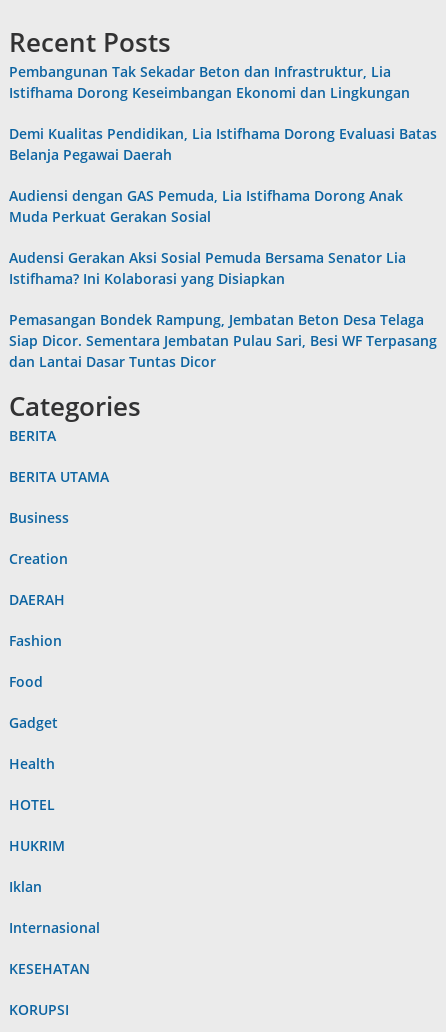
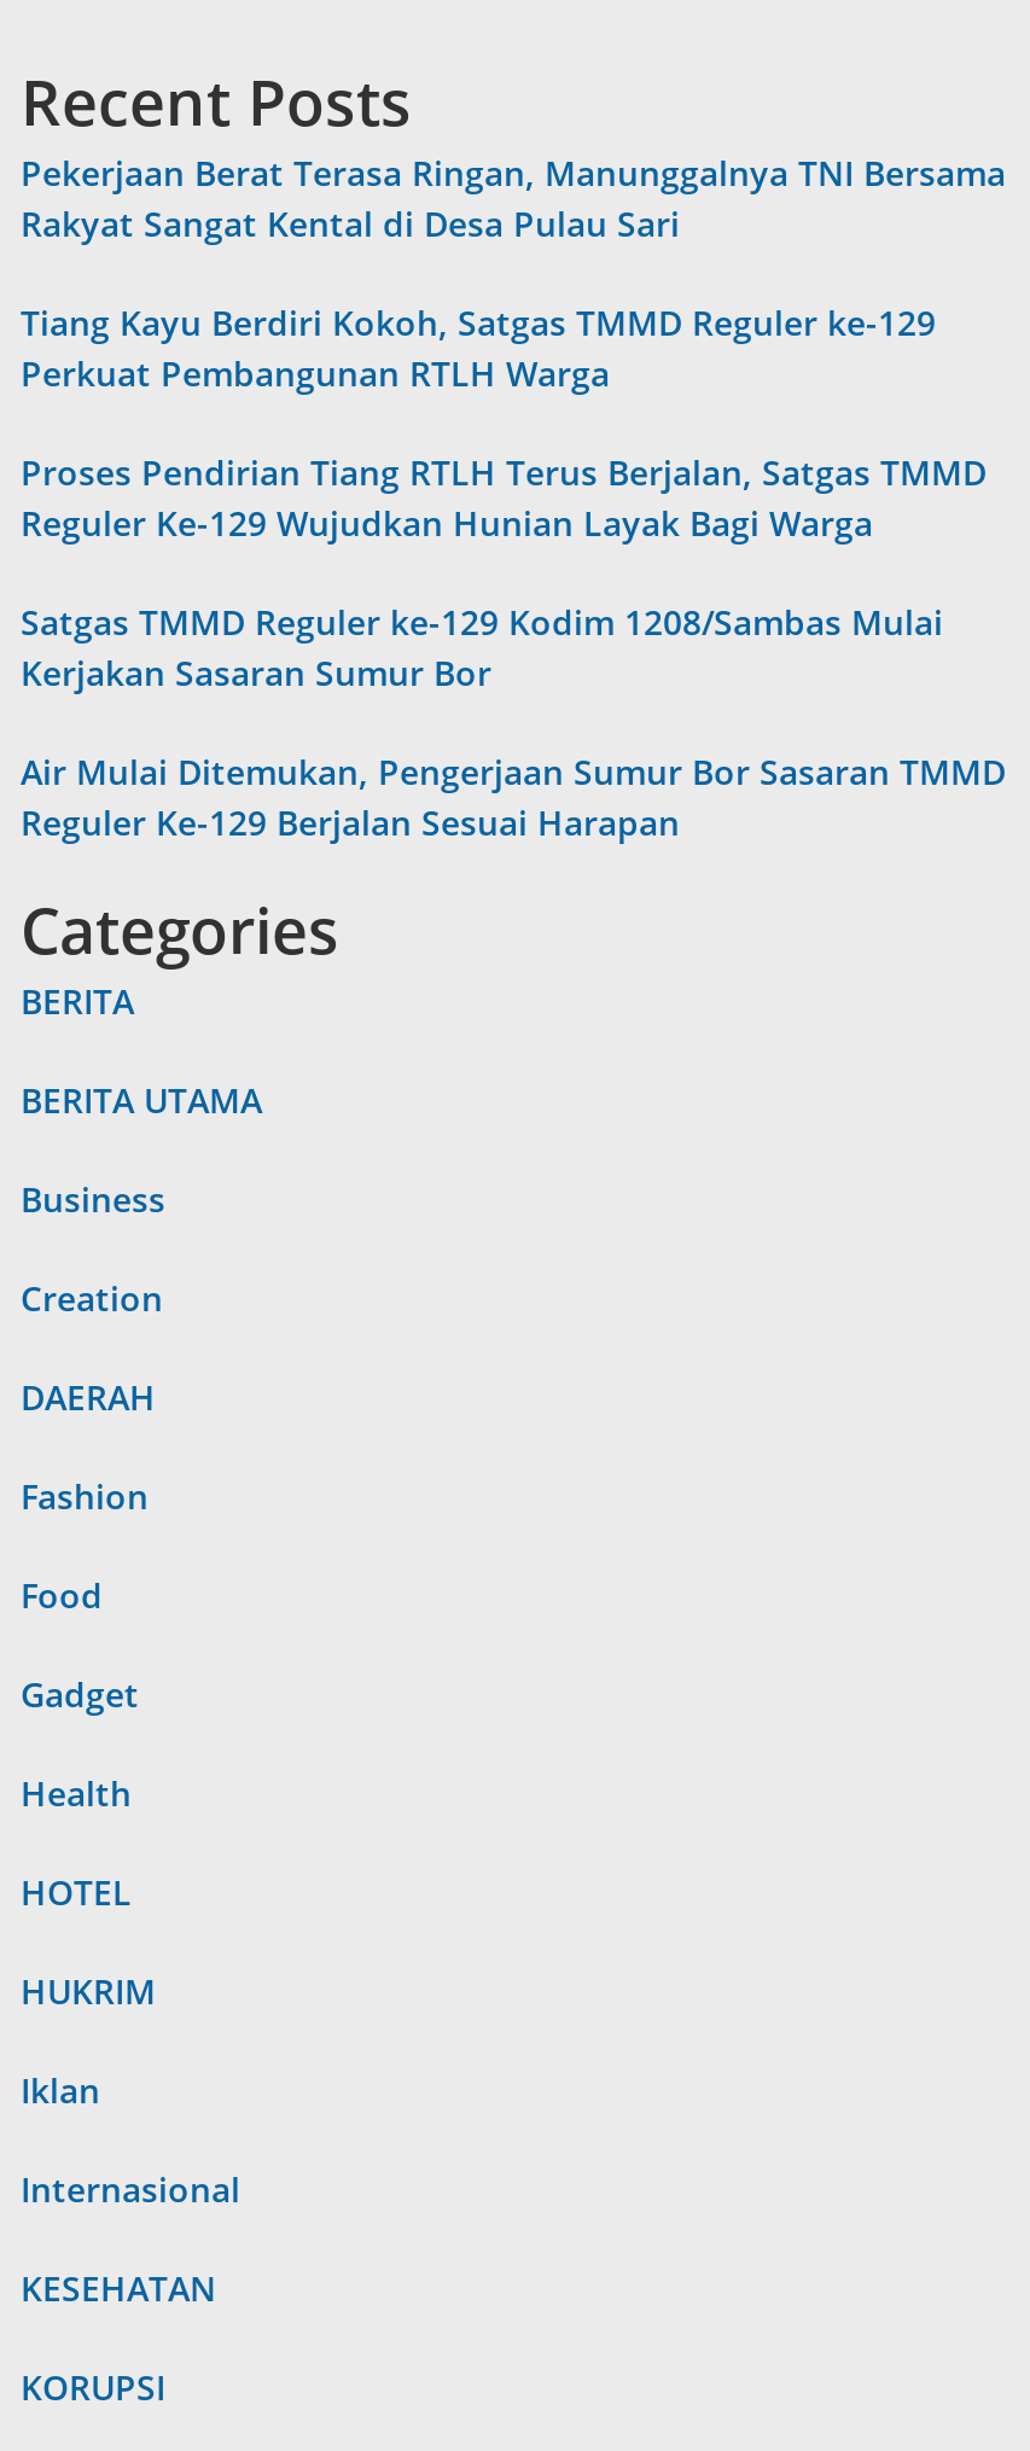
- Pembangunan Tak Sekadar Beton dan Infrastruktur, Lia
- Istifhama Dorong Keseimbangan Ekonomi dan Lingkungan
+ Pekerjaan Berat Terasa Ringan, Manunggalnya TNI Bersama
+ Rakyat Sangat Kental di Desa Pulau Sari

- Demi Kualitas Pendidikan, Lia Istifhama Dorong Evaluasi Batas
- Belanja Pegawai Daerah
+ Tiang Kayu Berdiri Kokoh, Satgas TMMD Reguler ke-129
+ Perkuat Pembangunan RTLH Warga

- Audiensi dengan GAS Pemuda, Lia Istifhama Dorong Anak
- Muda Perkuat Gerakan Sosial
+ Proses Pendirian Tiang RTLH Terus Berjalan, Satgas TMMD
+ Reguler Ke-129 Wujudkan Hunian Layak Bagi Warga

- Audensi Gerakan Aksi Sosial Pemuda Bersama Senator Lia
- Istifhama? Ini Kolaborasi yang Disiapkan
+ Satgas TMMD Reguler ke-129 Kodim 1208/Sambas Mulai
+ Kerjakan Sasaran Sumur Bor

- Pemasangan Bondek Rampung, Jembatan Beton Desa Telaga
- Siap Dicor. Sementara Jembatan Pulau Sari, Besi WF Terpasang
- dan Lantai Dasar Tuntas Dicor
+ Air Mulai Ditemukan, Pengerjaan Sumur Bor Sasaran TMMD
+ Reguler Ke-129 Berjalan Sesuai Harapan
